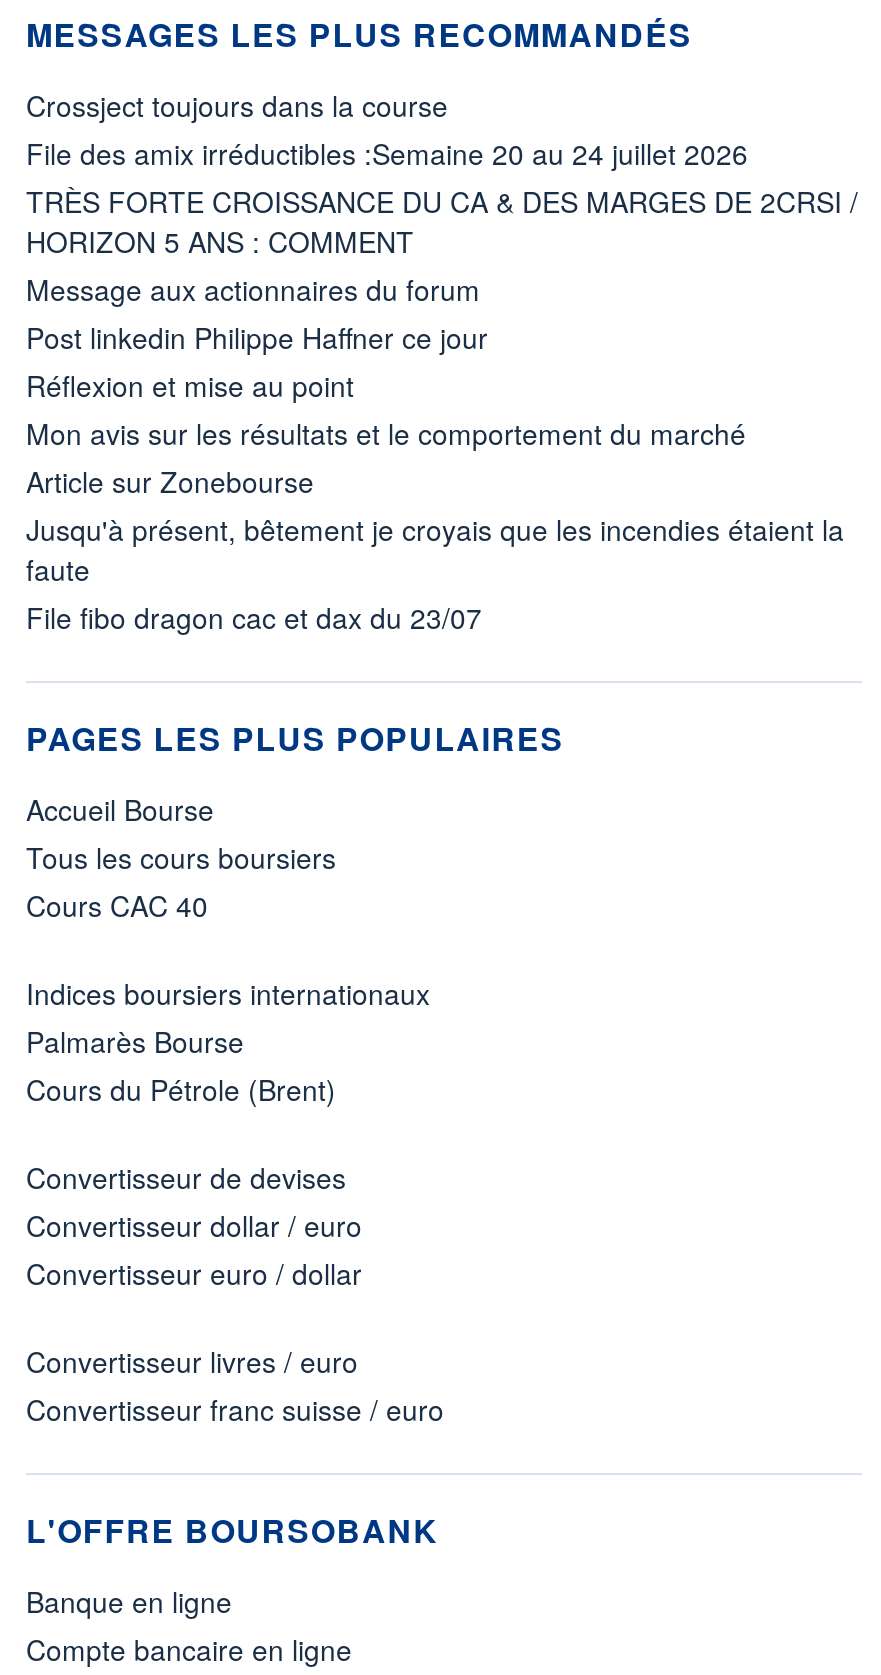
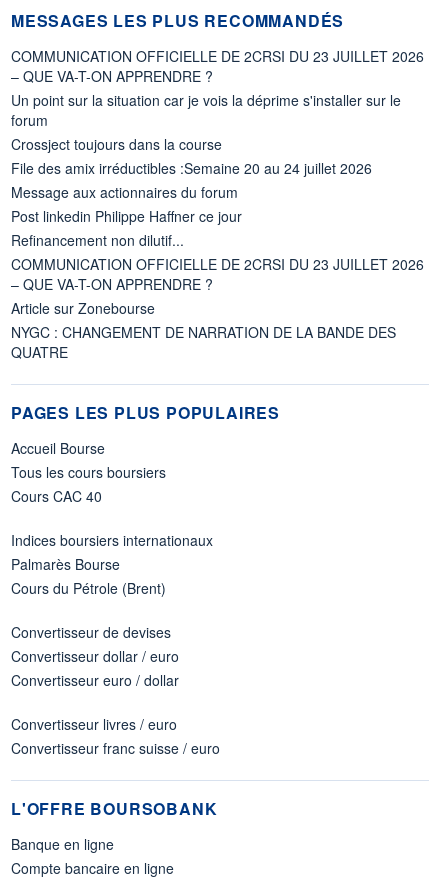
+ COMMUNICATION OFFICIELLE DE 2CRSI DU 23 JUILLET 2026
+ – QUE VA-T-ON APPRENDRE ?
+ Un point sur la situation car je vois la déprime s'installer sur le
+ forum

moved down: Crossject toujours dans la course | File des amix irréductibles :Semaine 20 au 24 juillet 2026

- TRÈS FORTE CROISSANCE DU CA & DES MARGES DE 2CRSI /
- HORIZON 5 ANS : COMMENT

- Réflexion et mise au point
- Mon avis sur les résultats et le comportement du marché
+ Refinancement non dilutif...
+ COMMUNICATION OFFICIELLE DE 2CRSI DU 23 JUILLET 2026
+ – QUE VA-T-ON APPRENDRE ?

moved down: Article sur Zonebourse

- Jusqu'à présent, bêtement je croyais que les incendies étaient la
- faute
- File fibo dragon cac et dax du 23/07
+ NYGC : CHANGEMENT DE NARRATION DE LA BANDE DES
+ QUATRE
